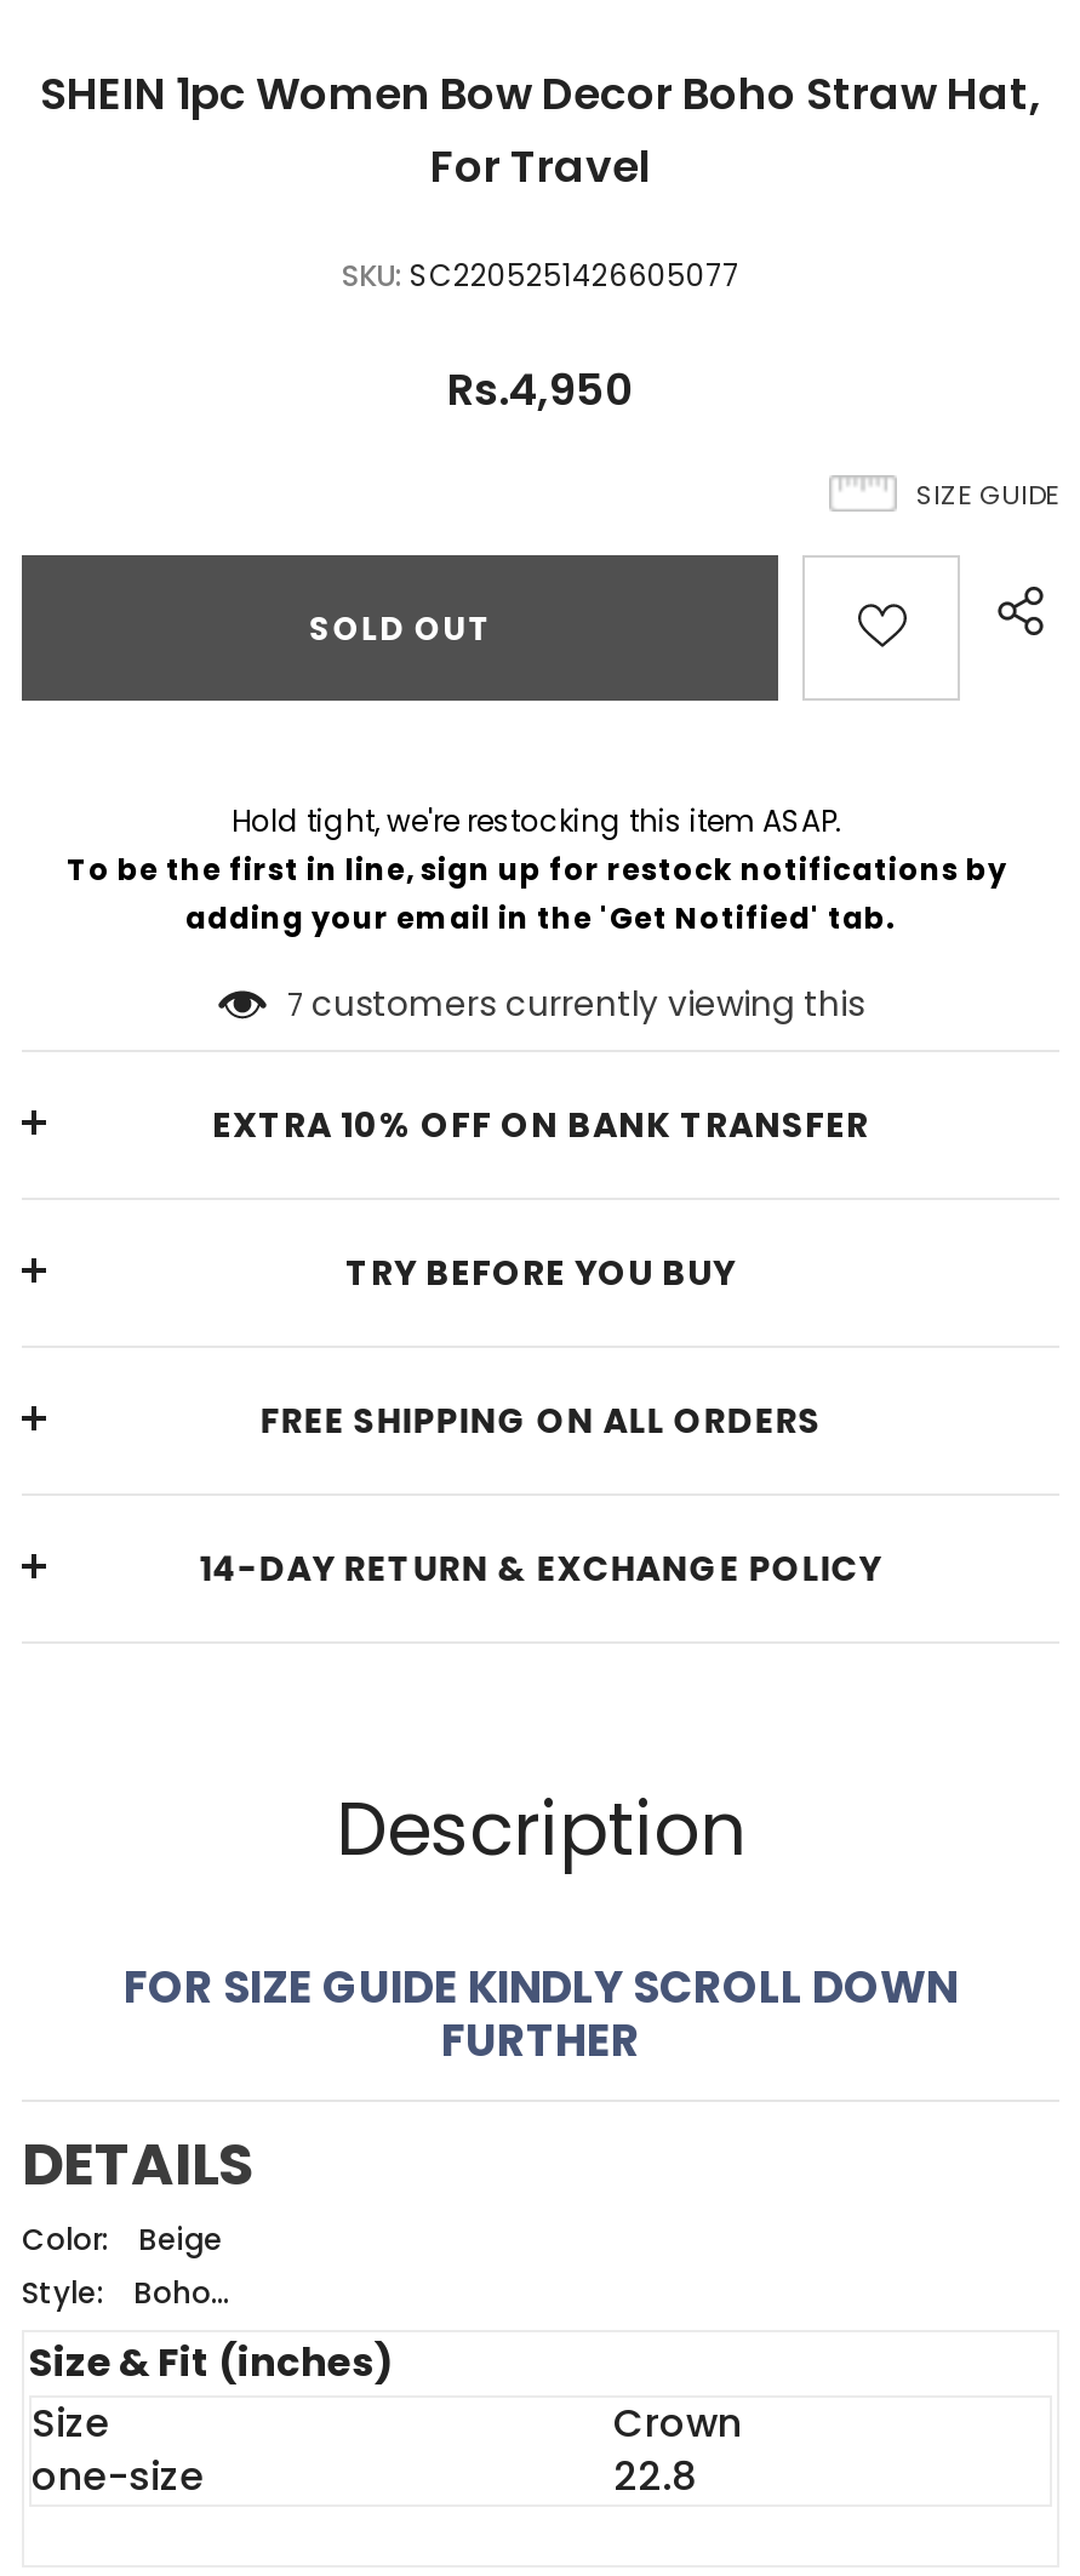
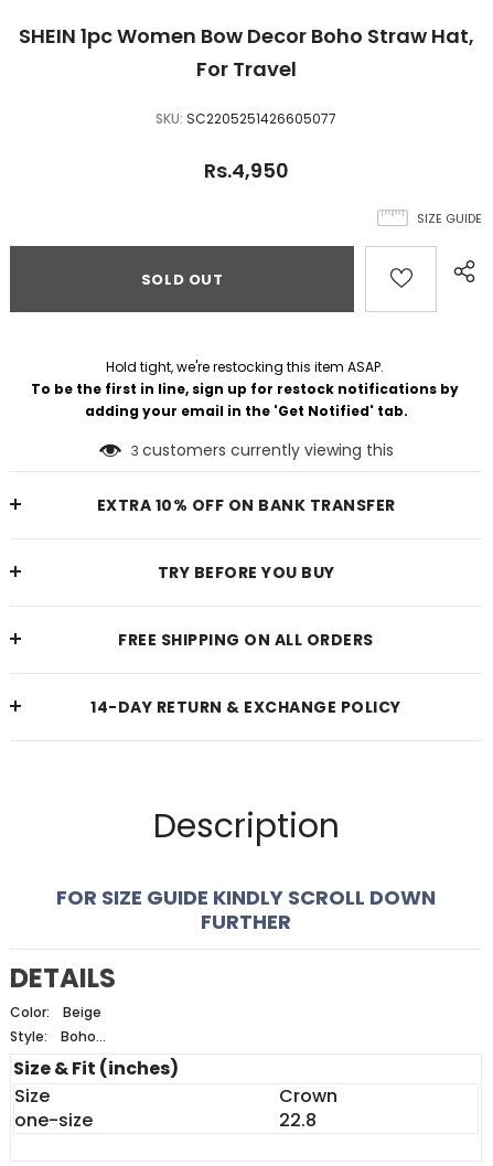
- 7 customers currently viewing this
+ 3 customers currently viewing this
